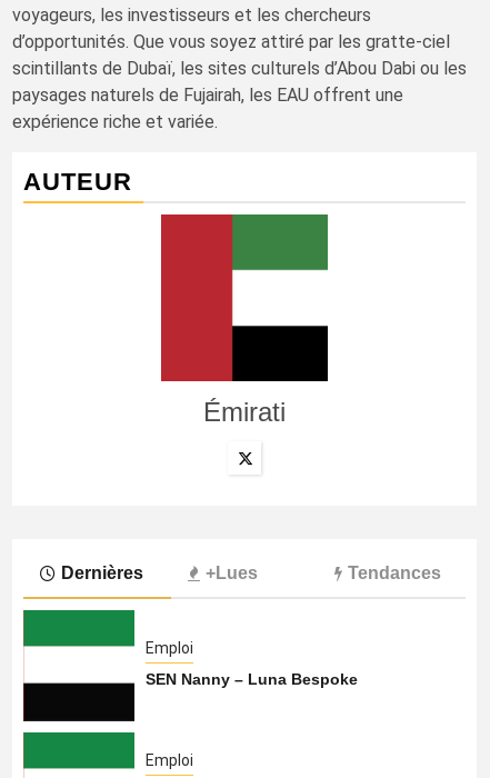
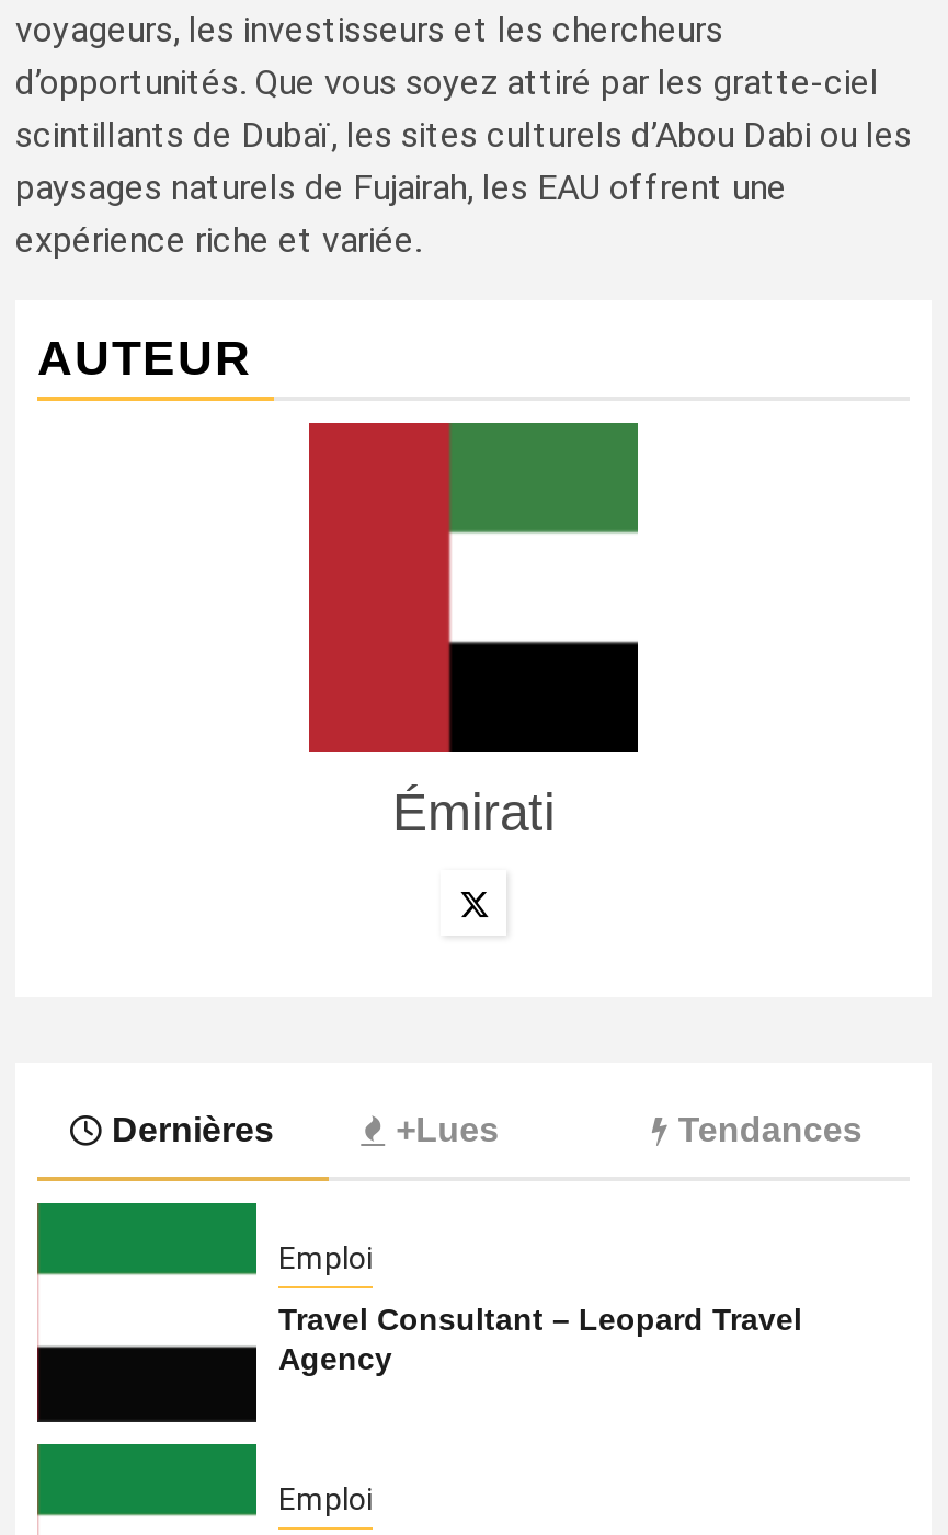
- SEN Nanny – Luna Bespoke
+ Travel Consultant – Leopard Travel
+ Agency
